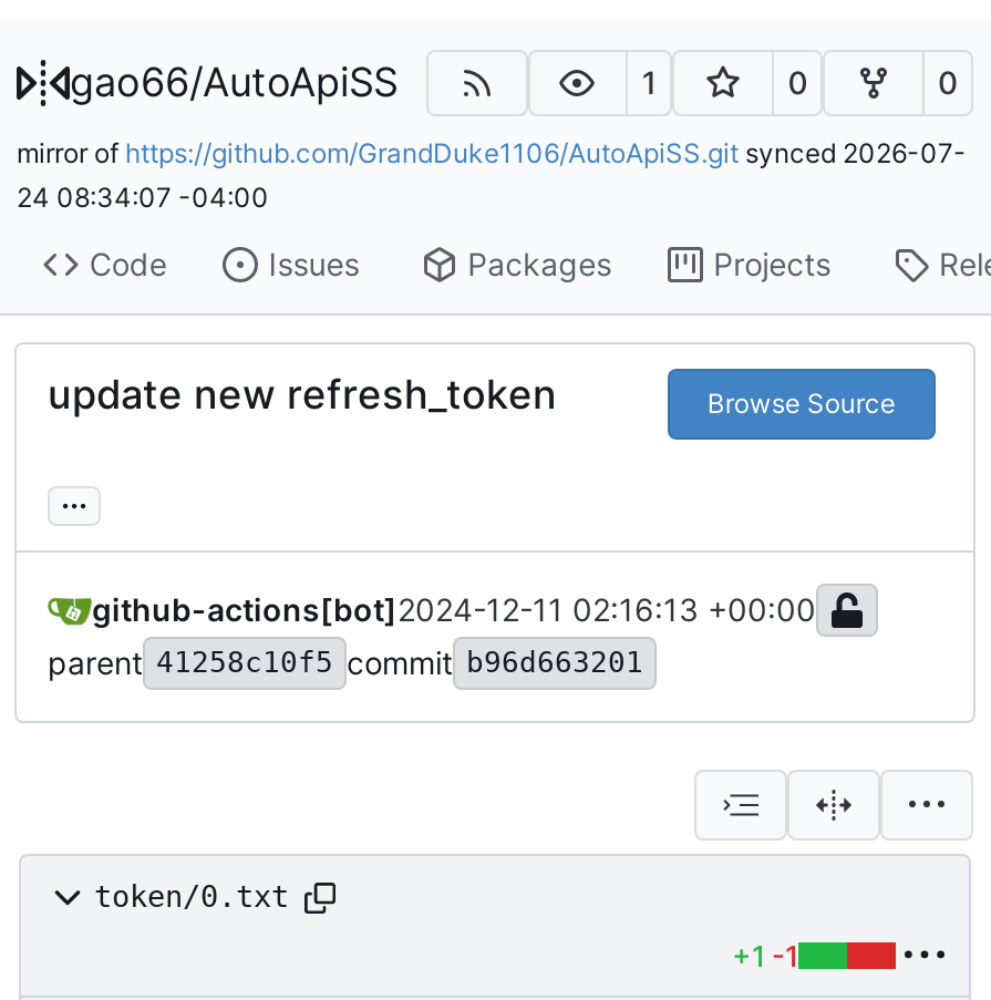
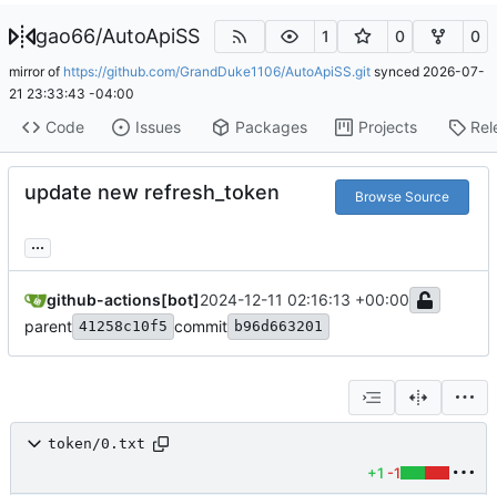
- 24 08:34:07 -04:00
+ 21 23:33:43 -04:00
